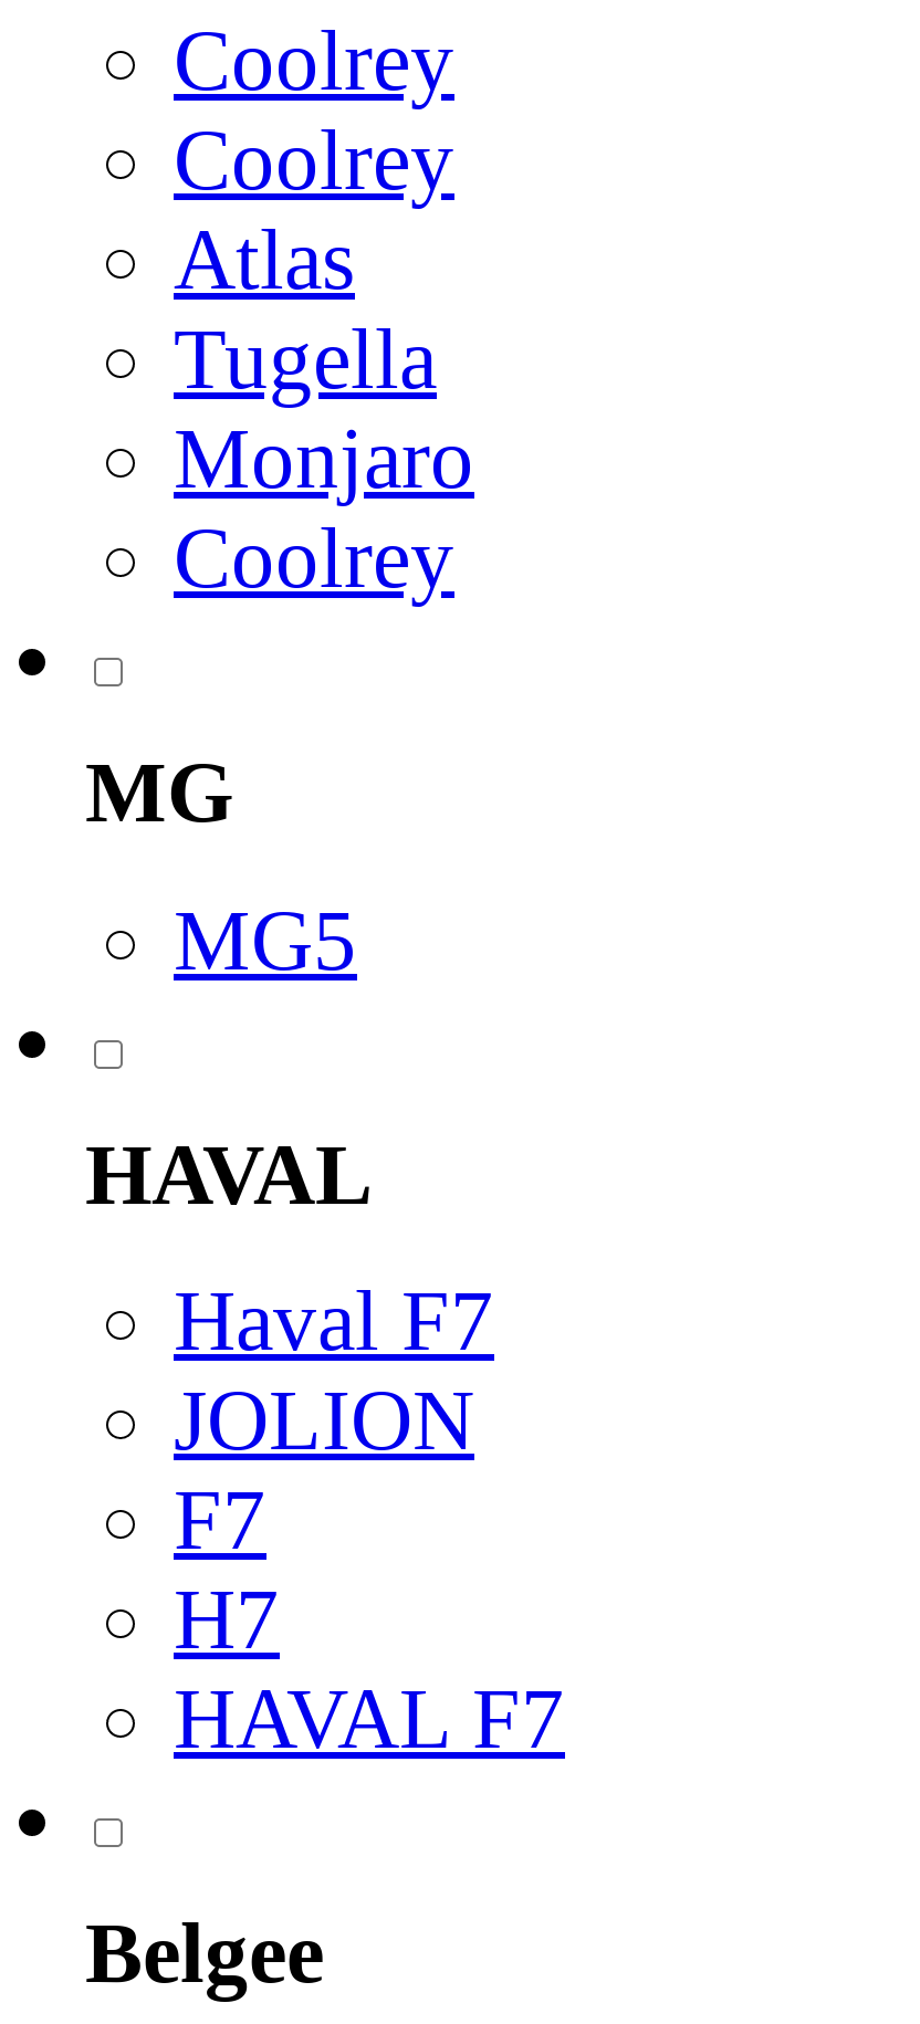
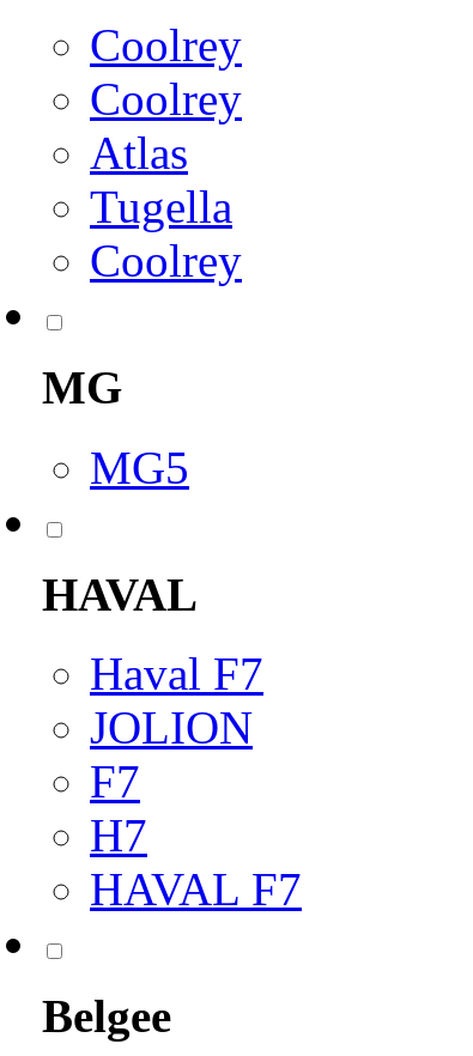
- Monjaro
